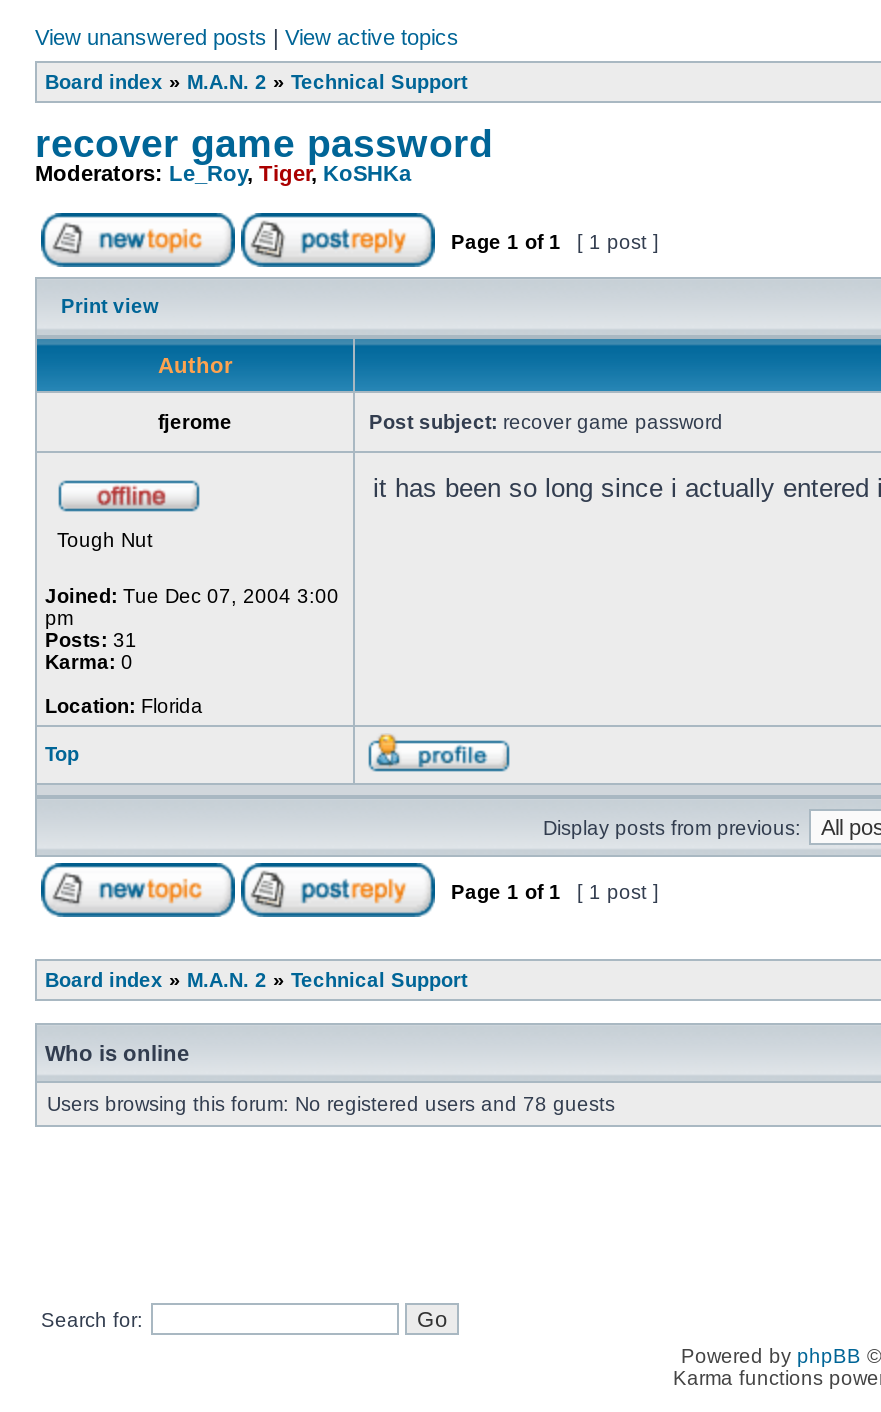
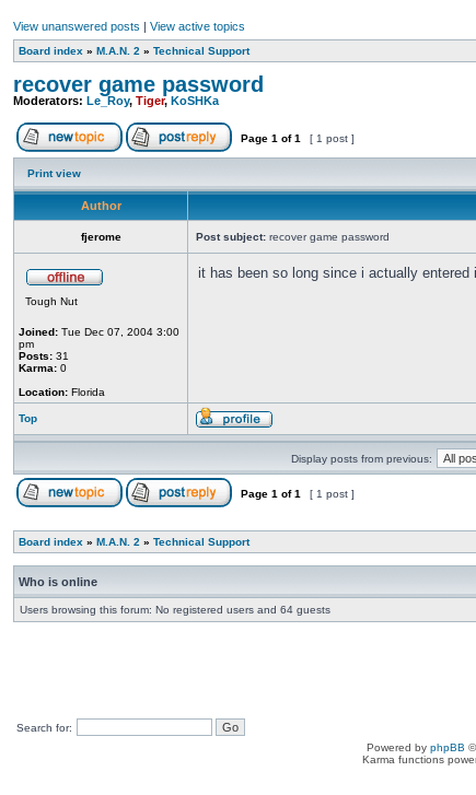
- Users browsing this forum: No registered users and 78 guests
+ Users browsing this forum: No registered users and 64 guests
